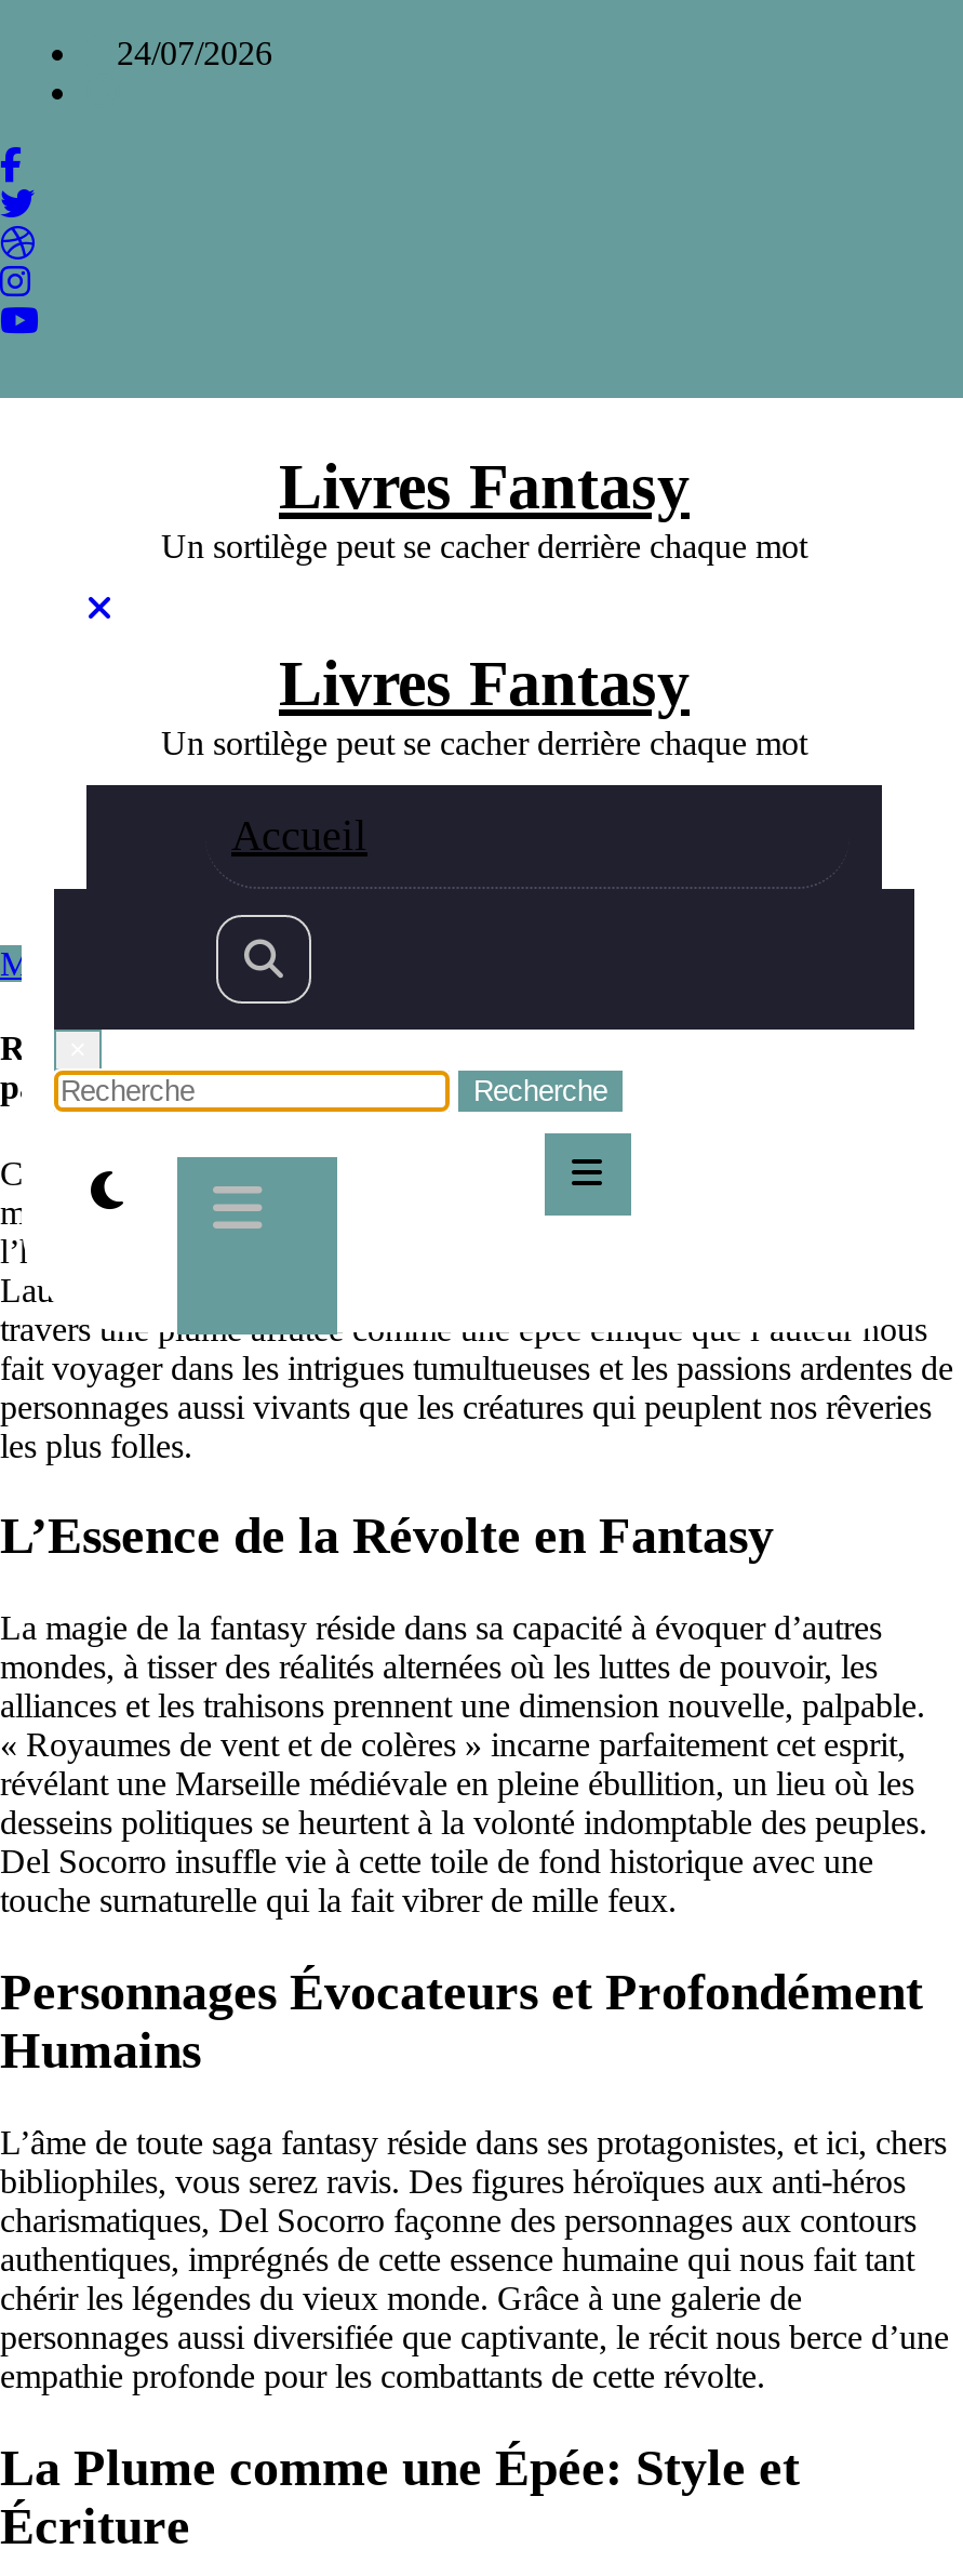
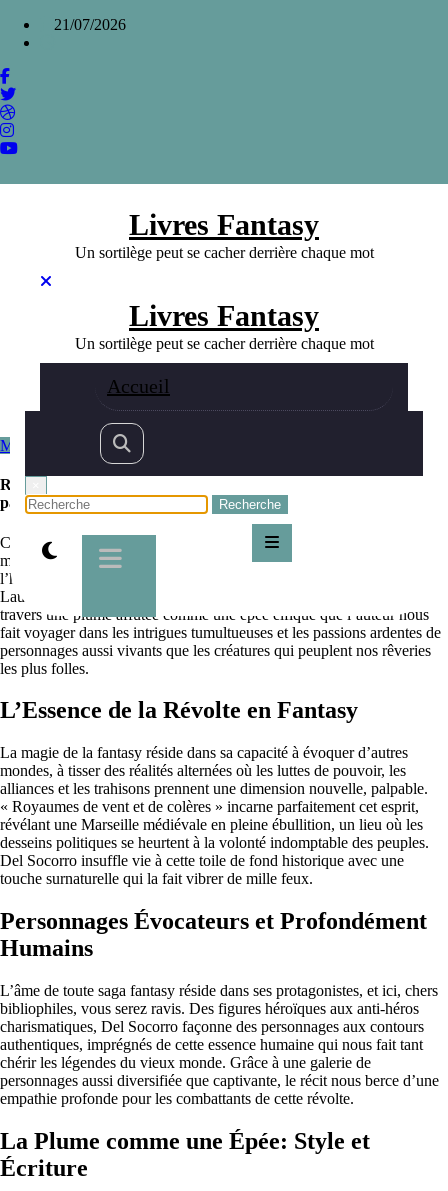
- 24/07/2026
+ 21/07/2026
